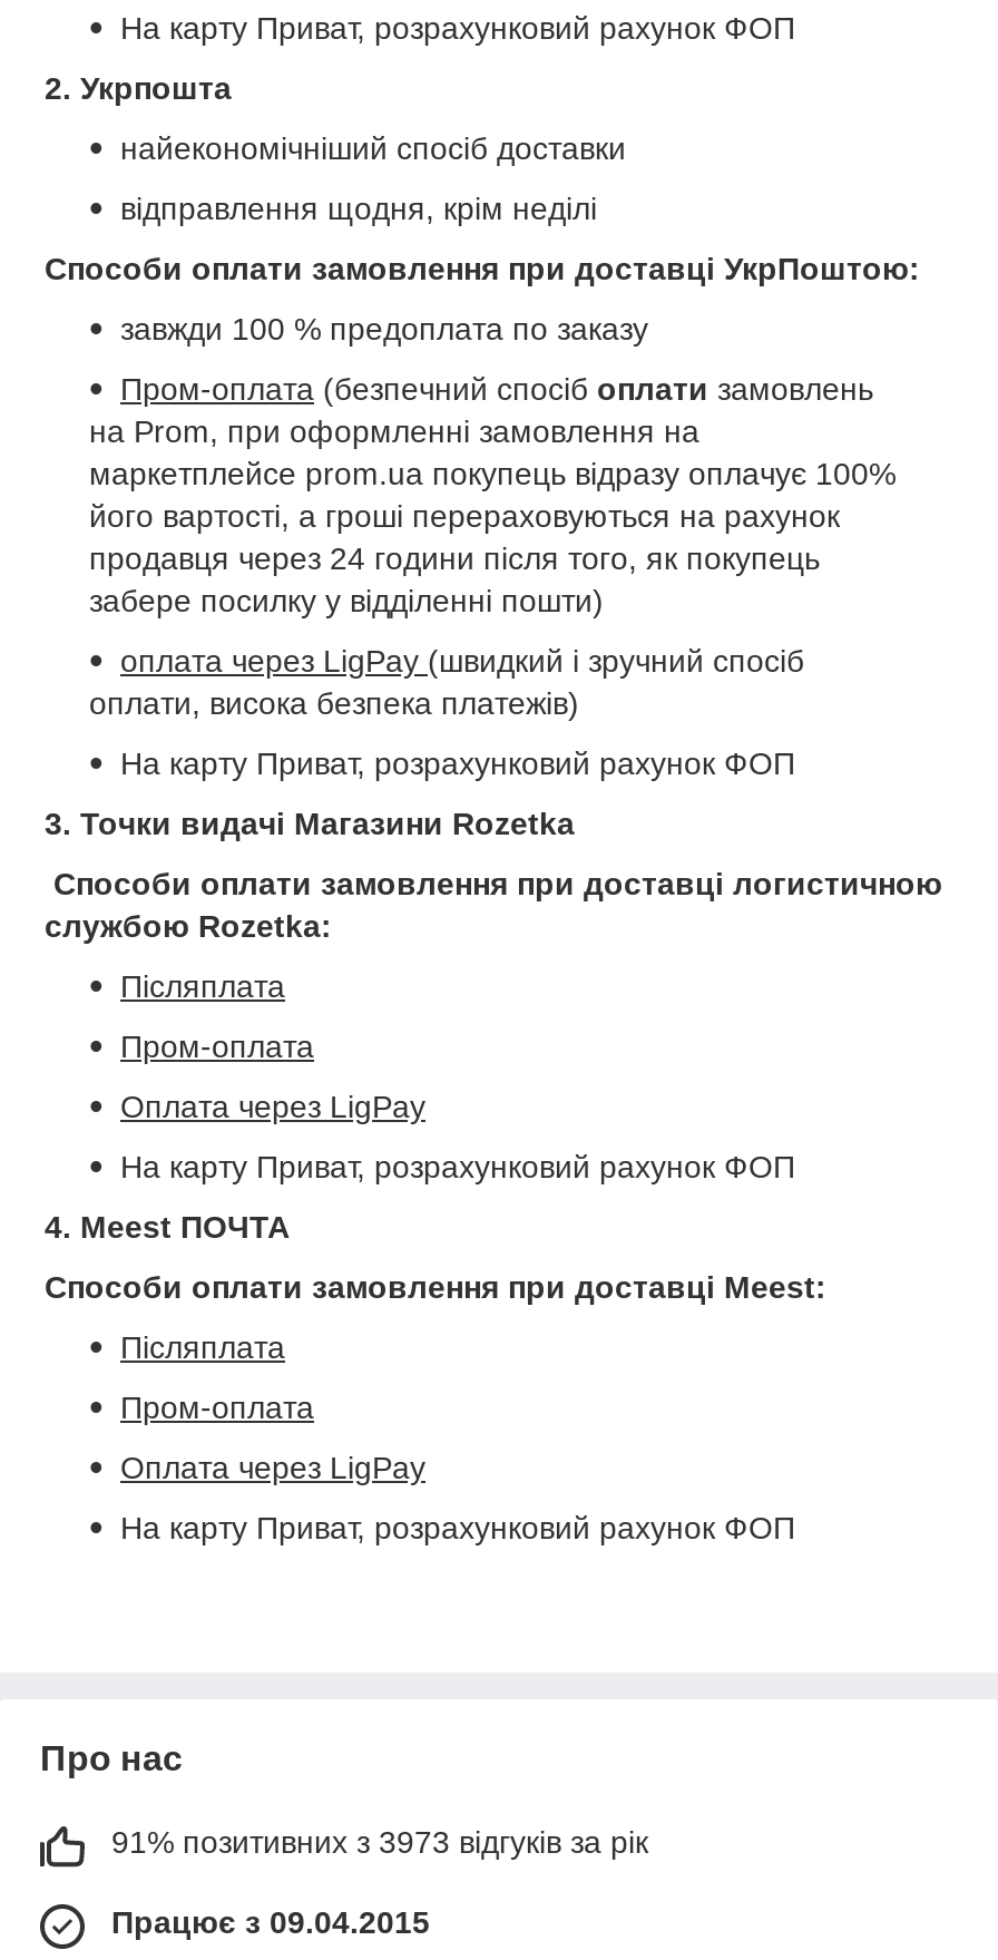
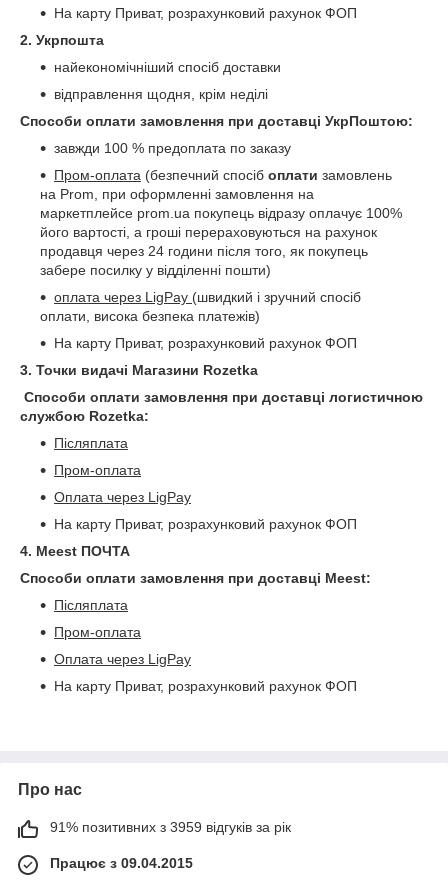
- 91% позитивних з 3973 відгуків за рік
+ 91% позитивних з 3959 відгуків за рік
